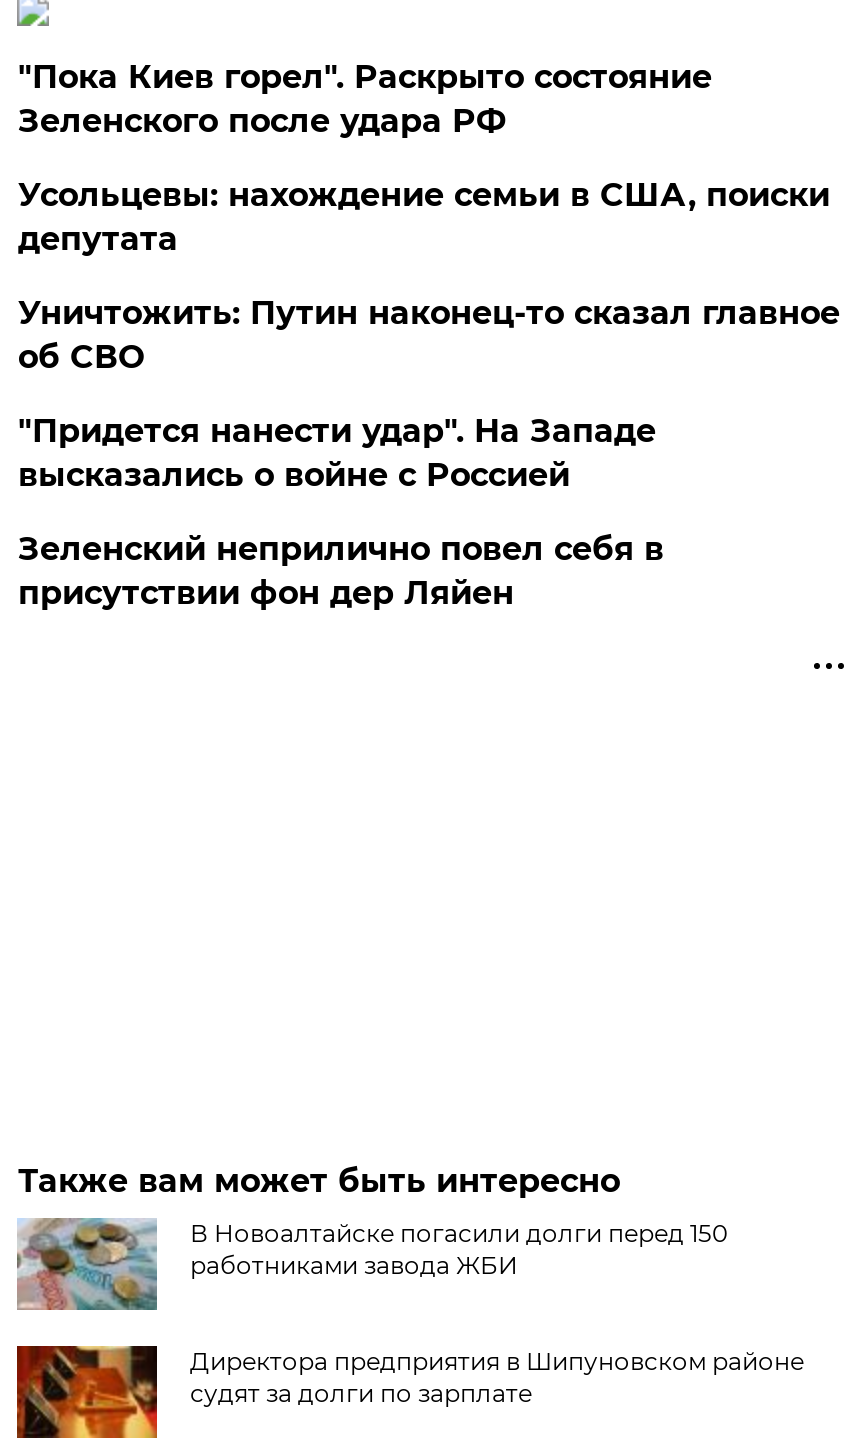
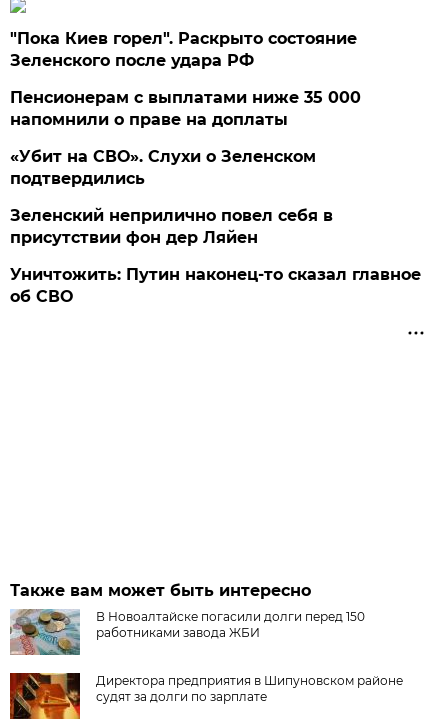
- Усольцевы: нахождение семьи в США, поиски
- депутата
- "Придется нанести удар". На Западе
- высказались о войне с Россией
+ Пенсионерам с выплатами ниже 35 000
+ напомнили о праве на доплаты
+ «Убит на СВО». Слухи о Зеленском
+ подтвердились

moved down: Уничтожить: Путин наконец-то сказал главное | об СВО

moved up: Зеленский неприлично повел cебя в | присутствии фон дер Ляйен
